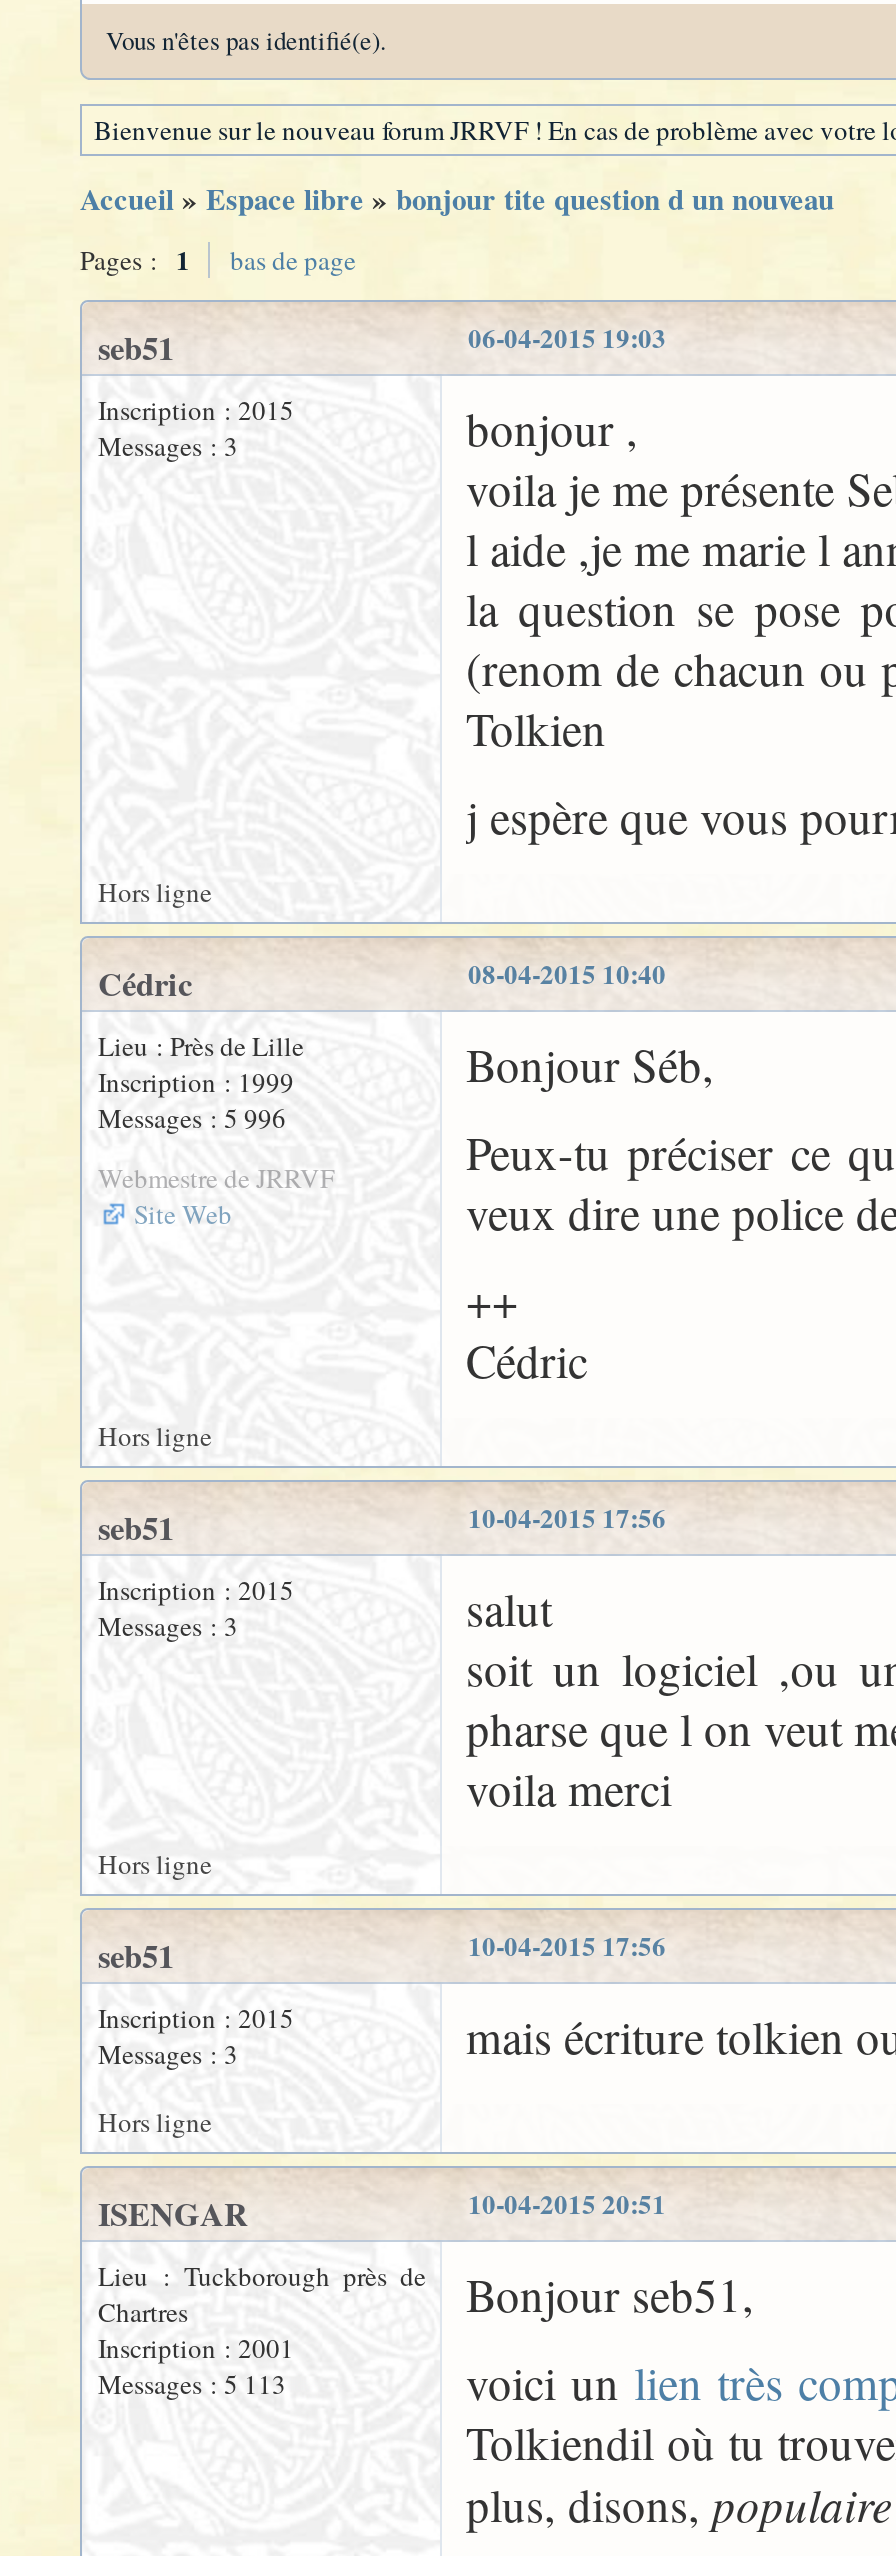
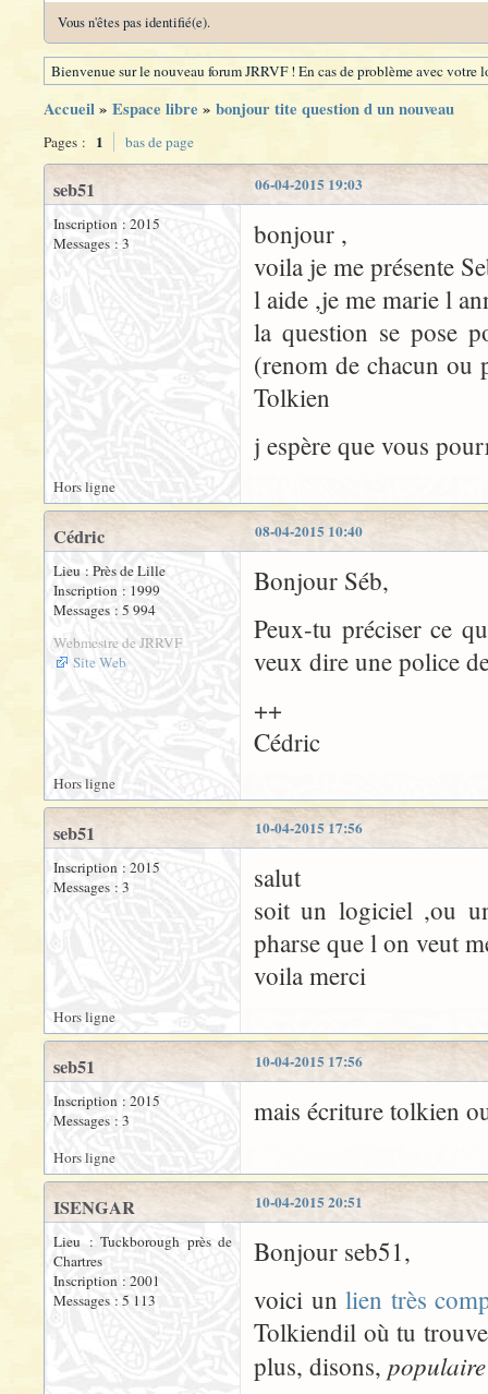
- Messages : 5 996
+ Messages : 5 994
